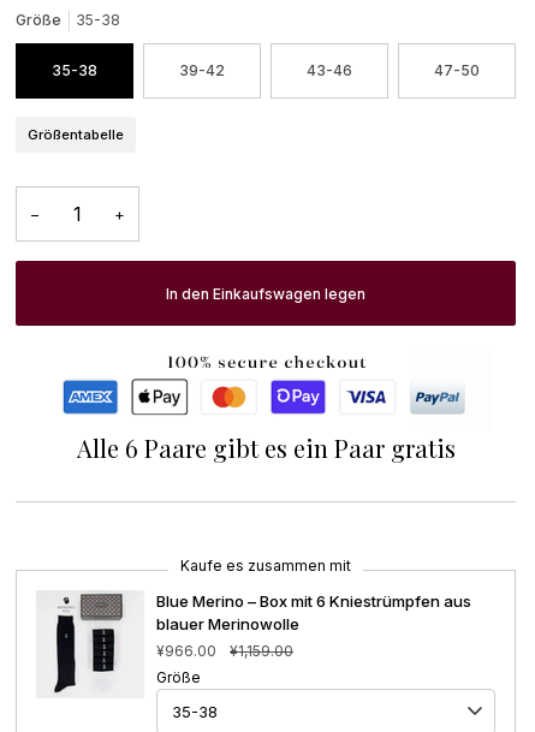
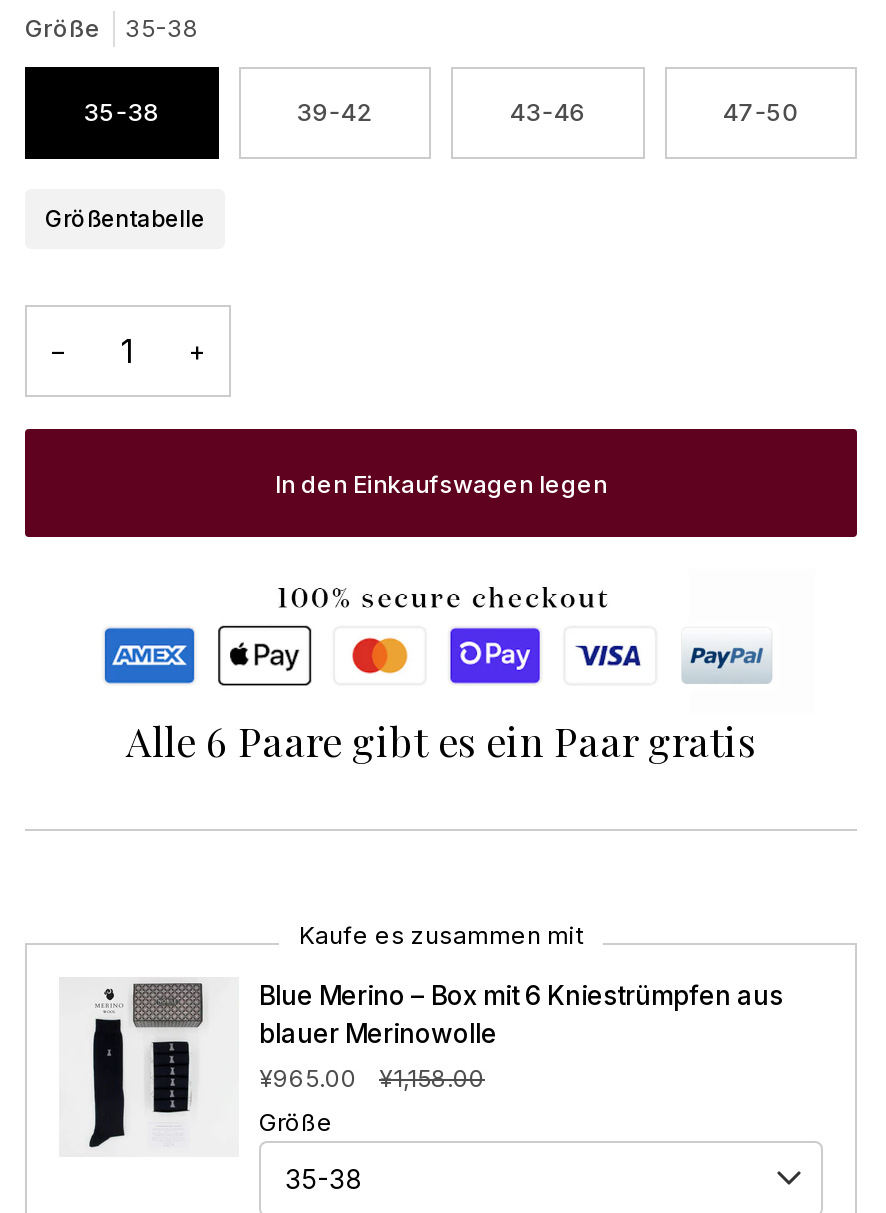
- ¥966.00 ¥1,159.00
+ ¥965.00 ¥1,158.00
